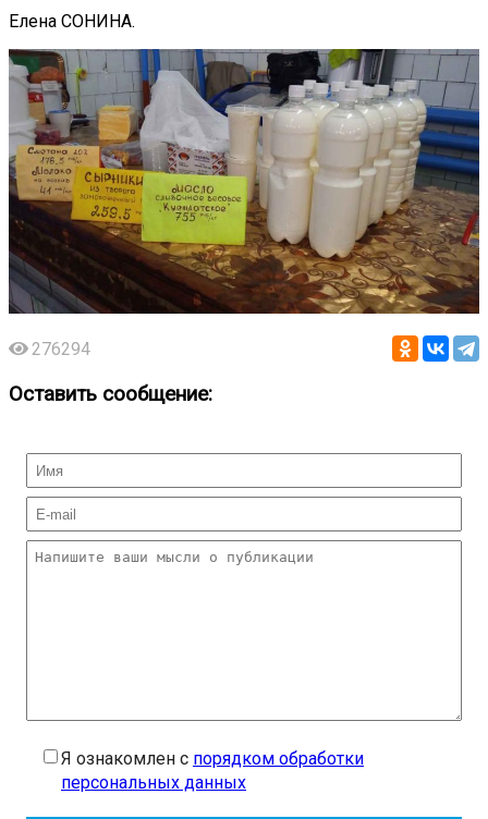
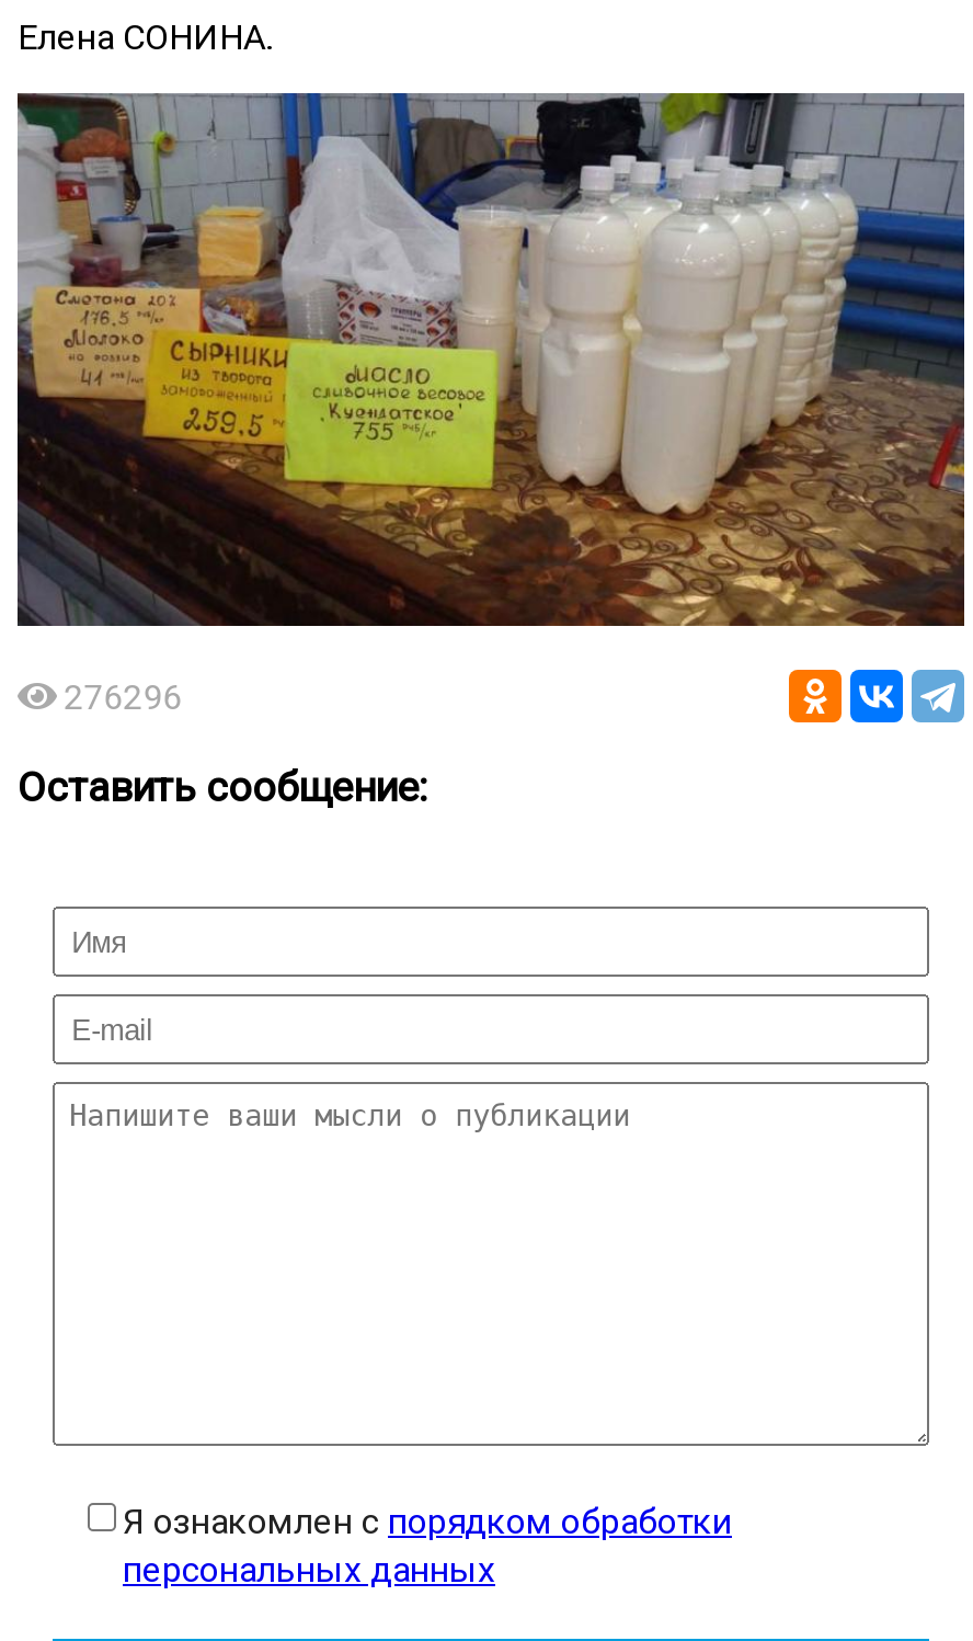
- 276294
+ 276296
